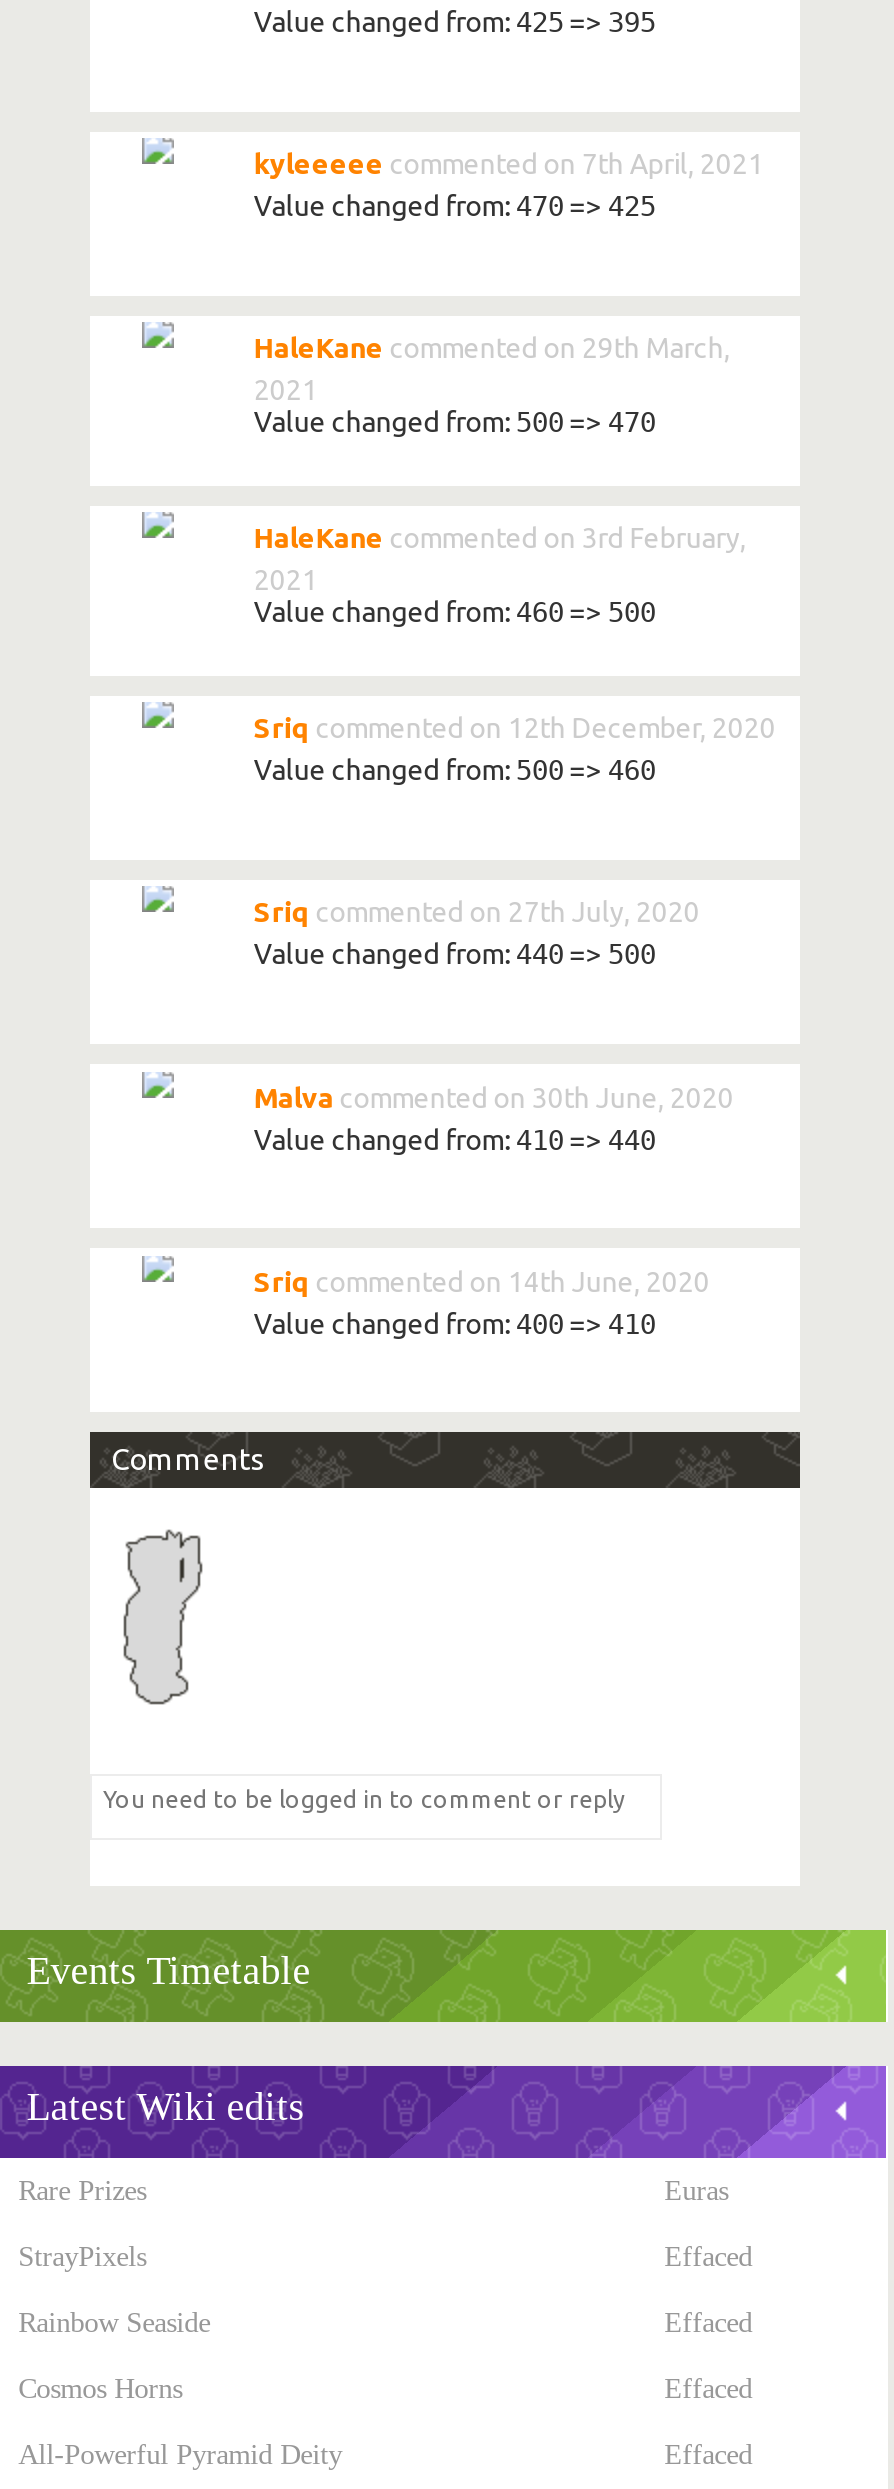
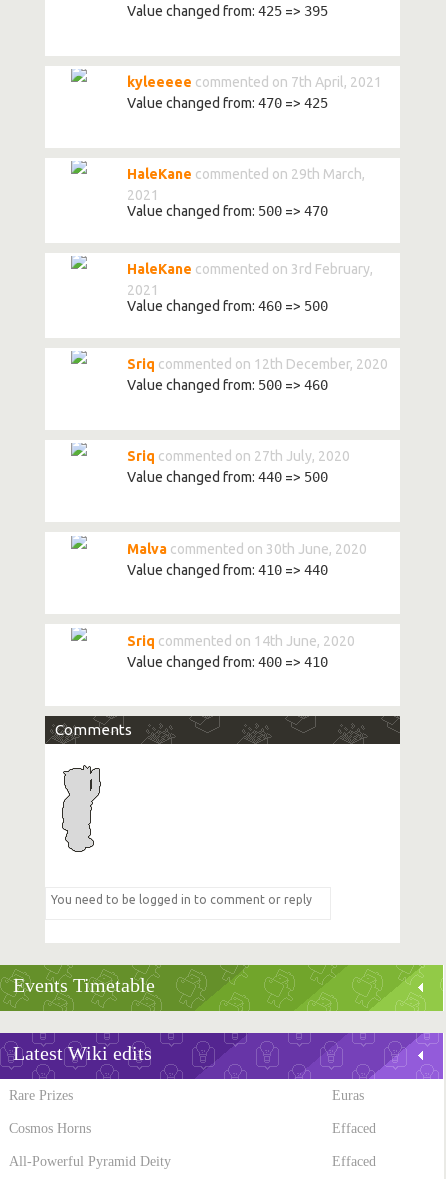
- StrayPixels
- Effaced
- Rainbow Seaside
- Effaced
